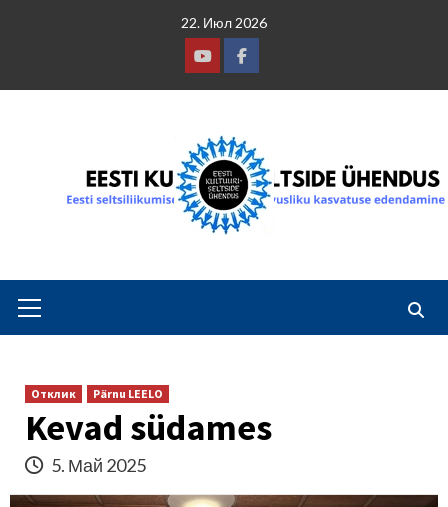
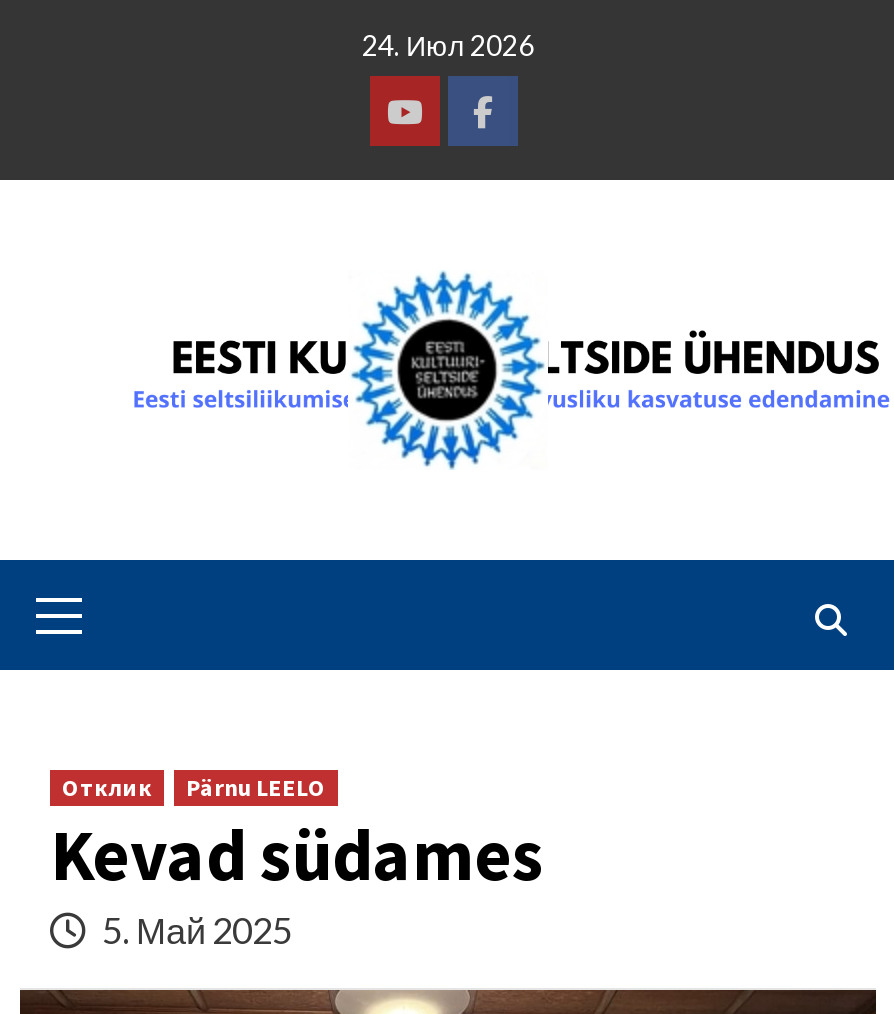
- 22. Июл 2026
+ 24. Июл 2026
